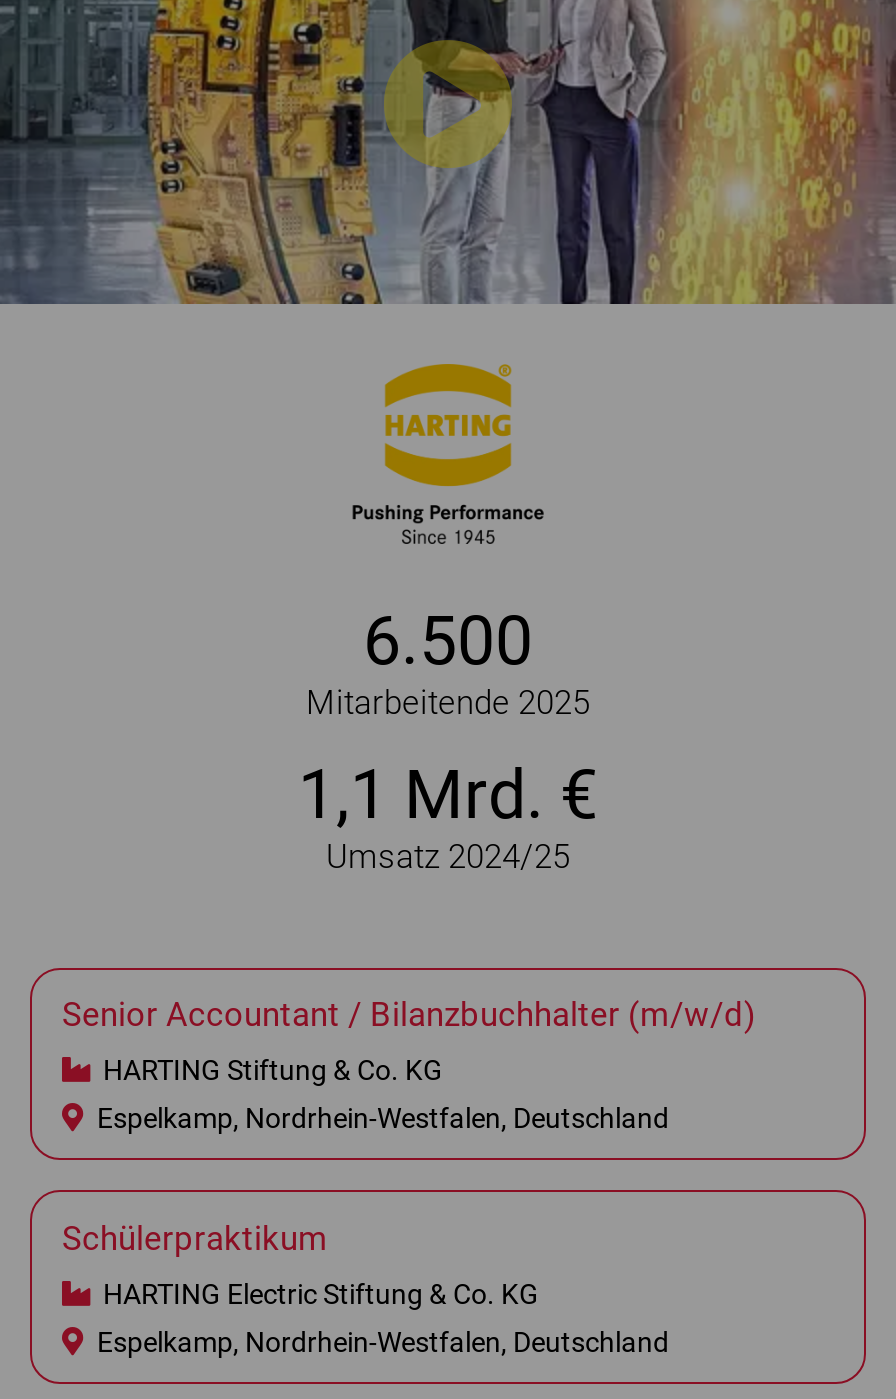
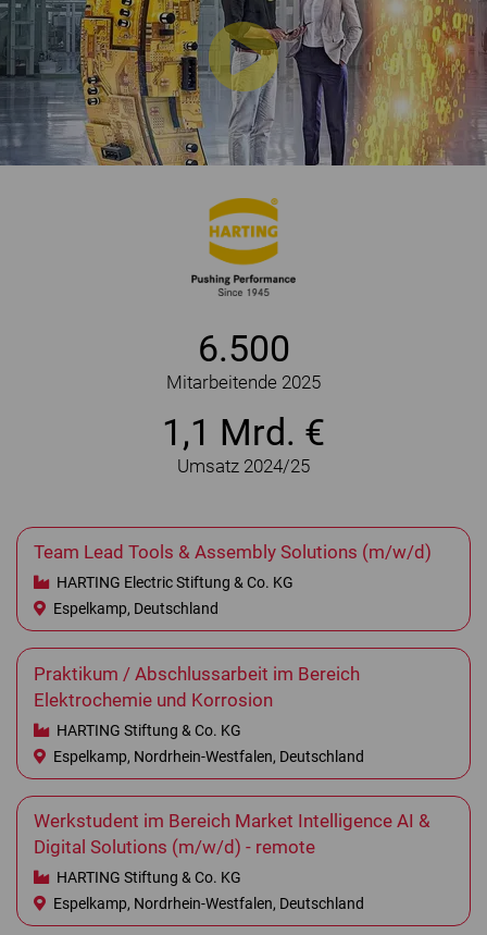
- Senior Accountant / Bilanzbuchhalter (m/w/d)
+ Team Lead Tools & Assembly Solutions (m/w/d)
+ Espelkamp, Deutschland
+ Praktikum / Abschlussarbeit im Bereich
+ Elektrochemie und Korrosion

+ HARTING Stiftung & Co. KG

- Schülerpraktikum
+ Werkstudent im Bereich Market Intelligence AI &
+ Digital Solutions (m/w/d) - remote

moved up: HARTING Electric Stiftung & Co. KG
